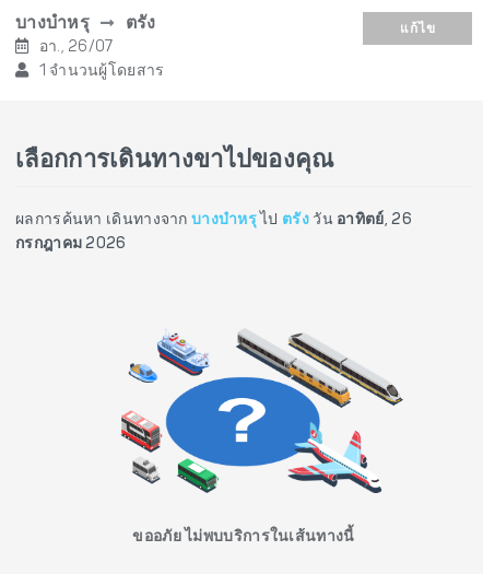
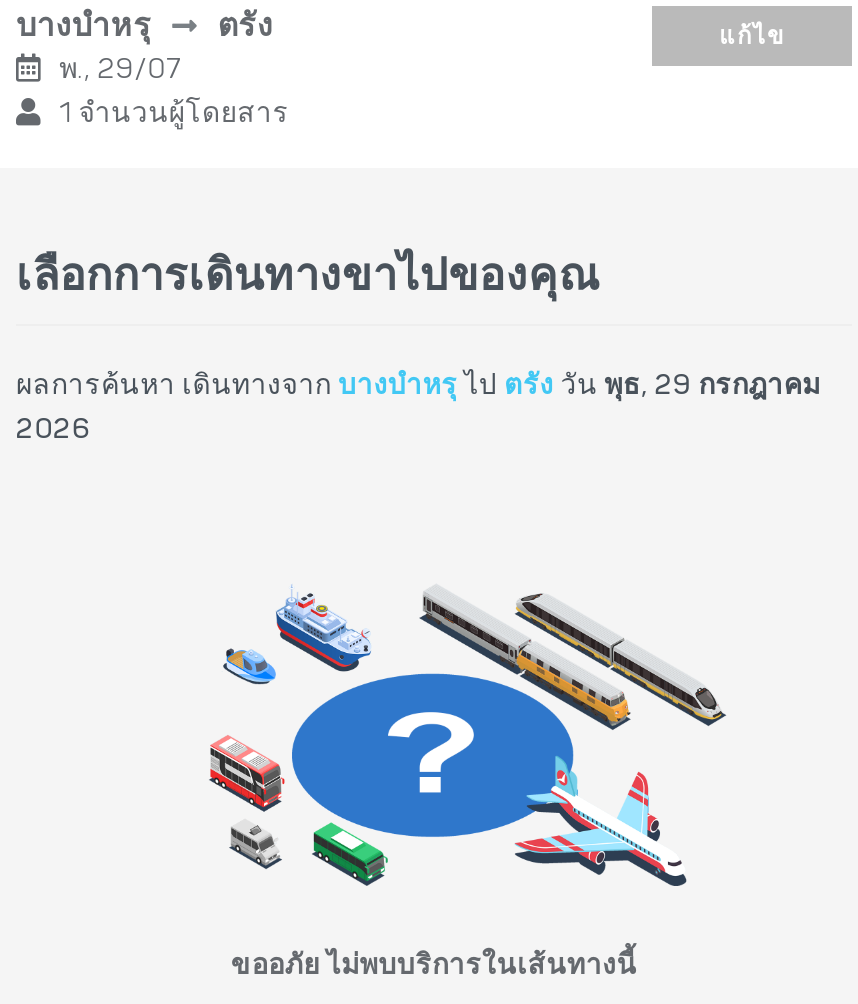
- อา., 26/07
+ พ., 29/07

- ผลการค้นหา เดินทางจากบางบำหรุไปตรังวันอาทิตย์, 26
+ ผลการค้นหา เดินทางจากบางบำหรุไปตรังวันพุธ, 29 กรกฎาคม

- กรกฎาคม 2026
+ 2026
